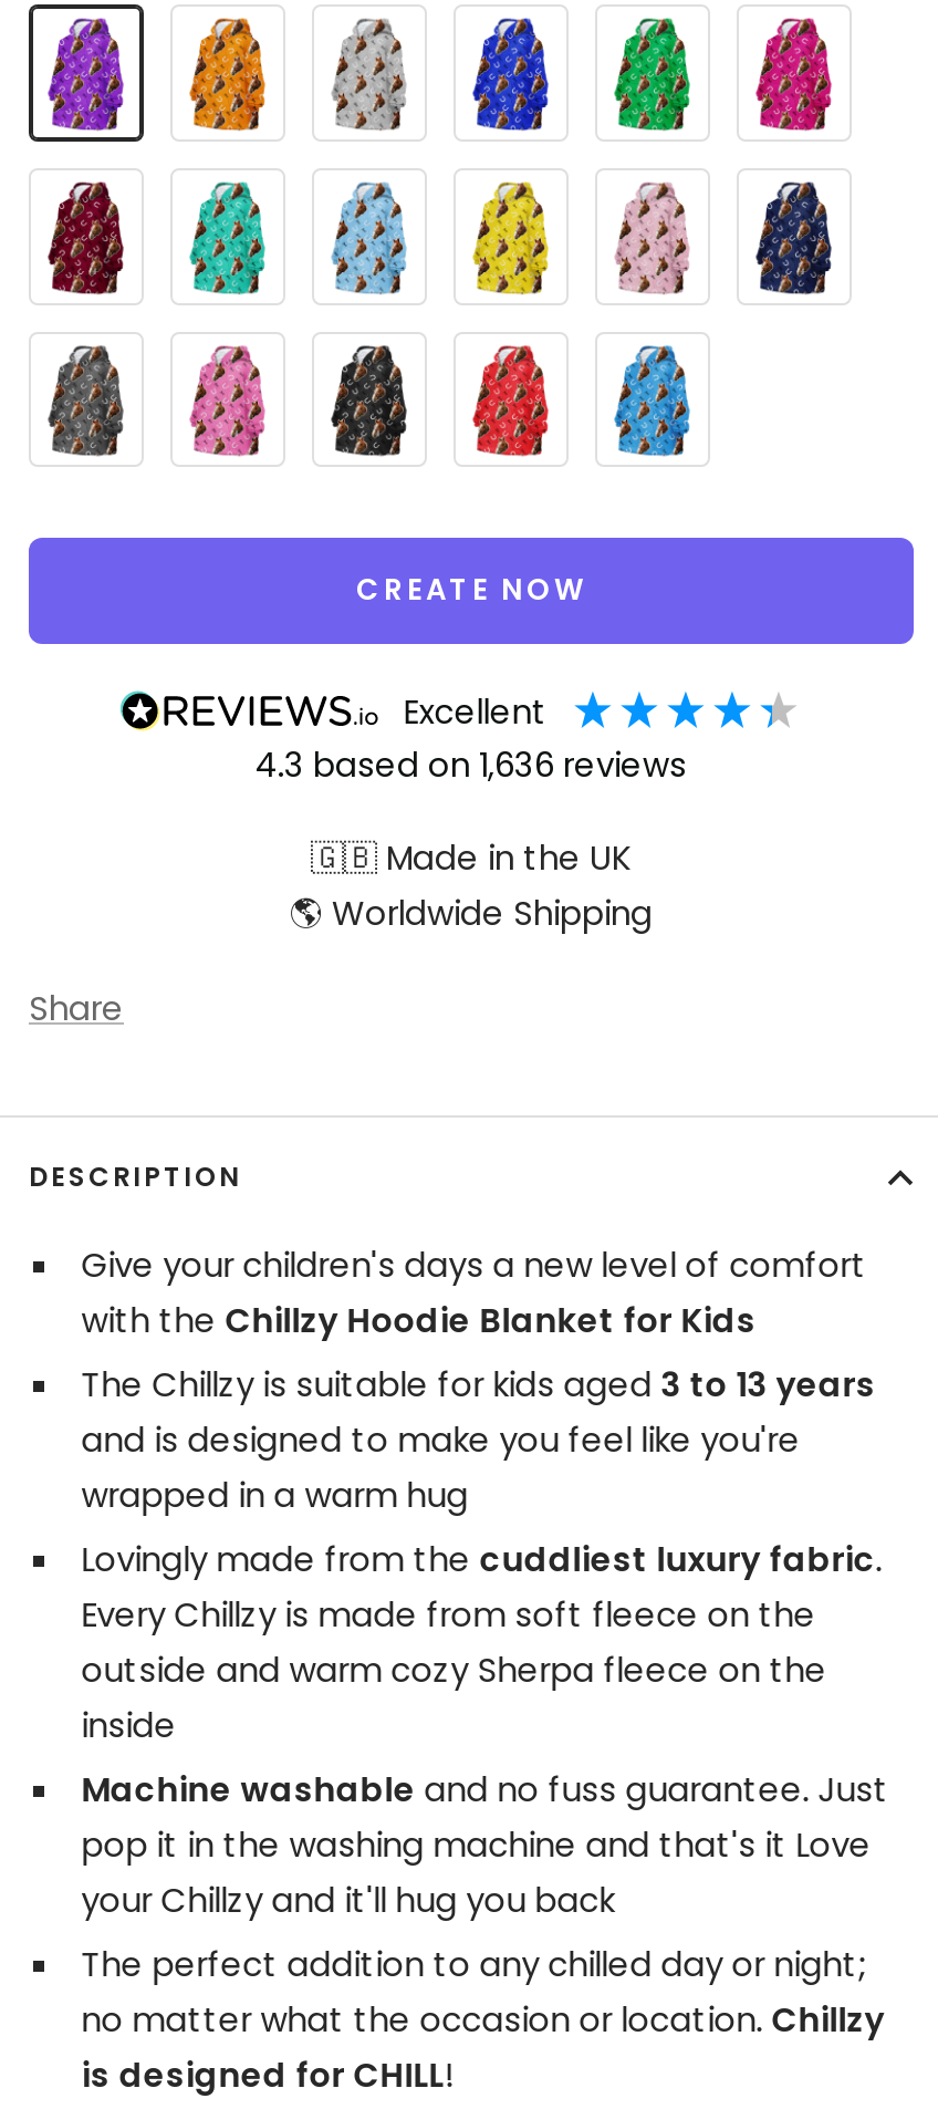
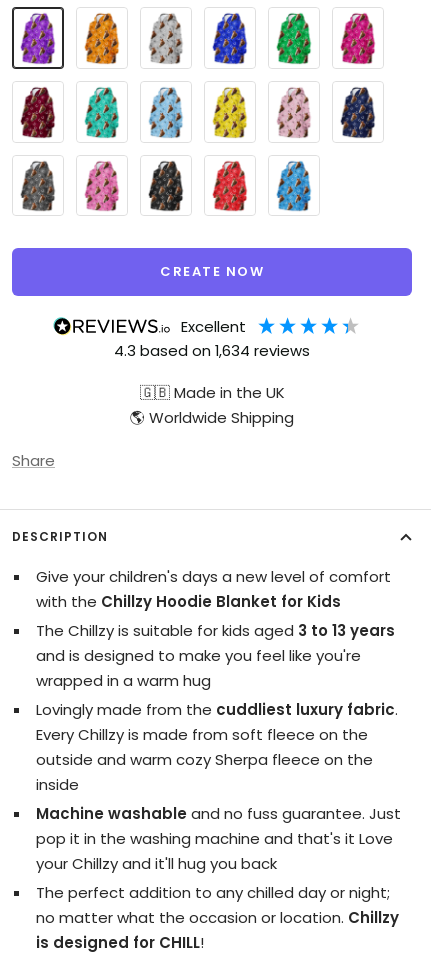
- 4.3 based on 1,636 reviews
+ 4.3 based on 1,634 reviews
